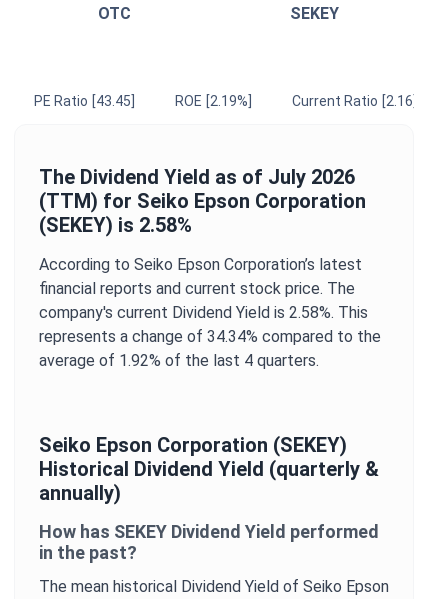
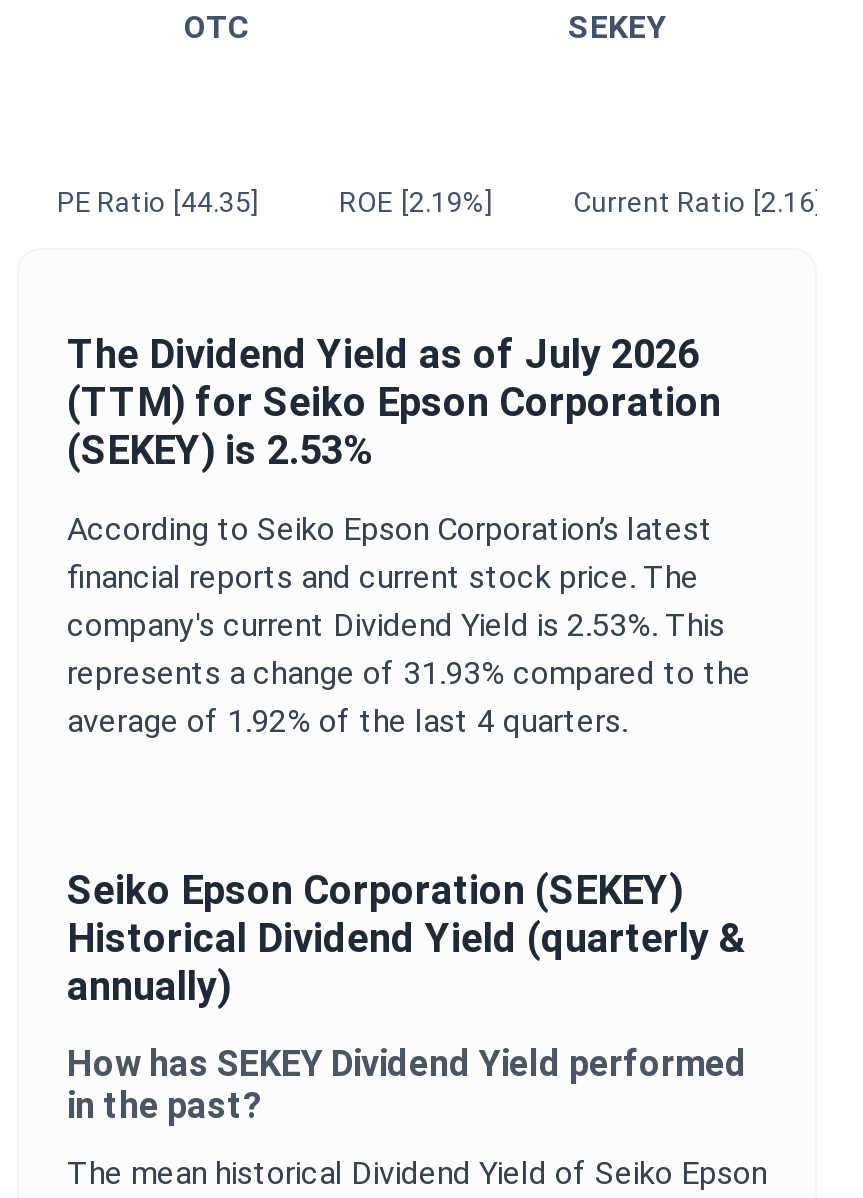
- PE Ratio [43.45]
+ PE Ratio [44.35]

- (SEKEY) is 2.58%
+ (SEKEY) is 2.53%

- company's current Dividend Yield is 2.58%. This
+ company's current Dividend Yield is 2.53%. This

- represents a change of 34.34% compared to the
+ represents a change of 31.93% compared to the
